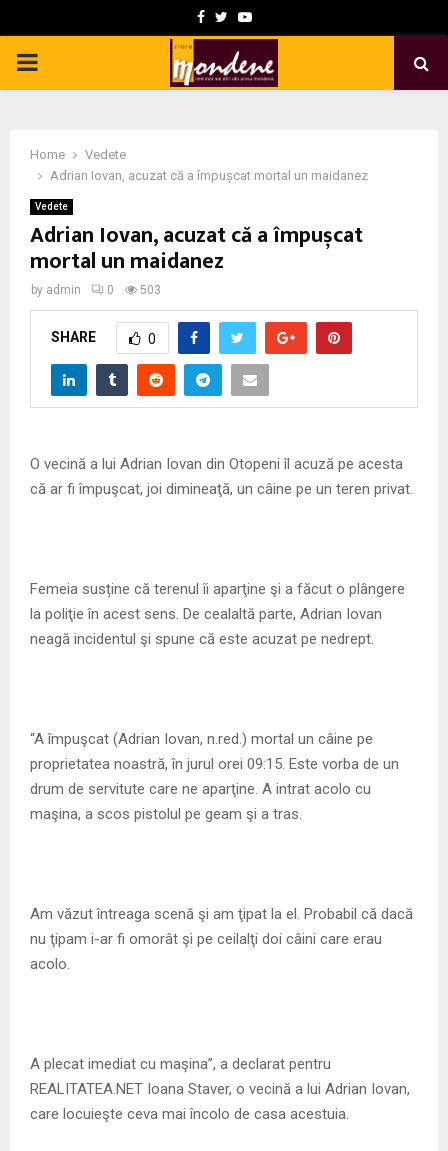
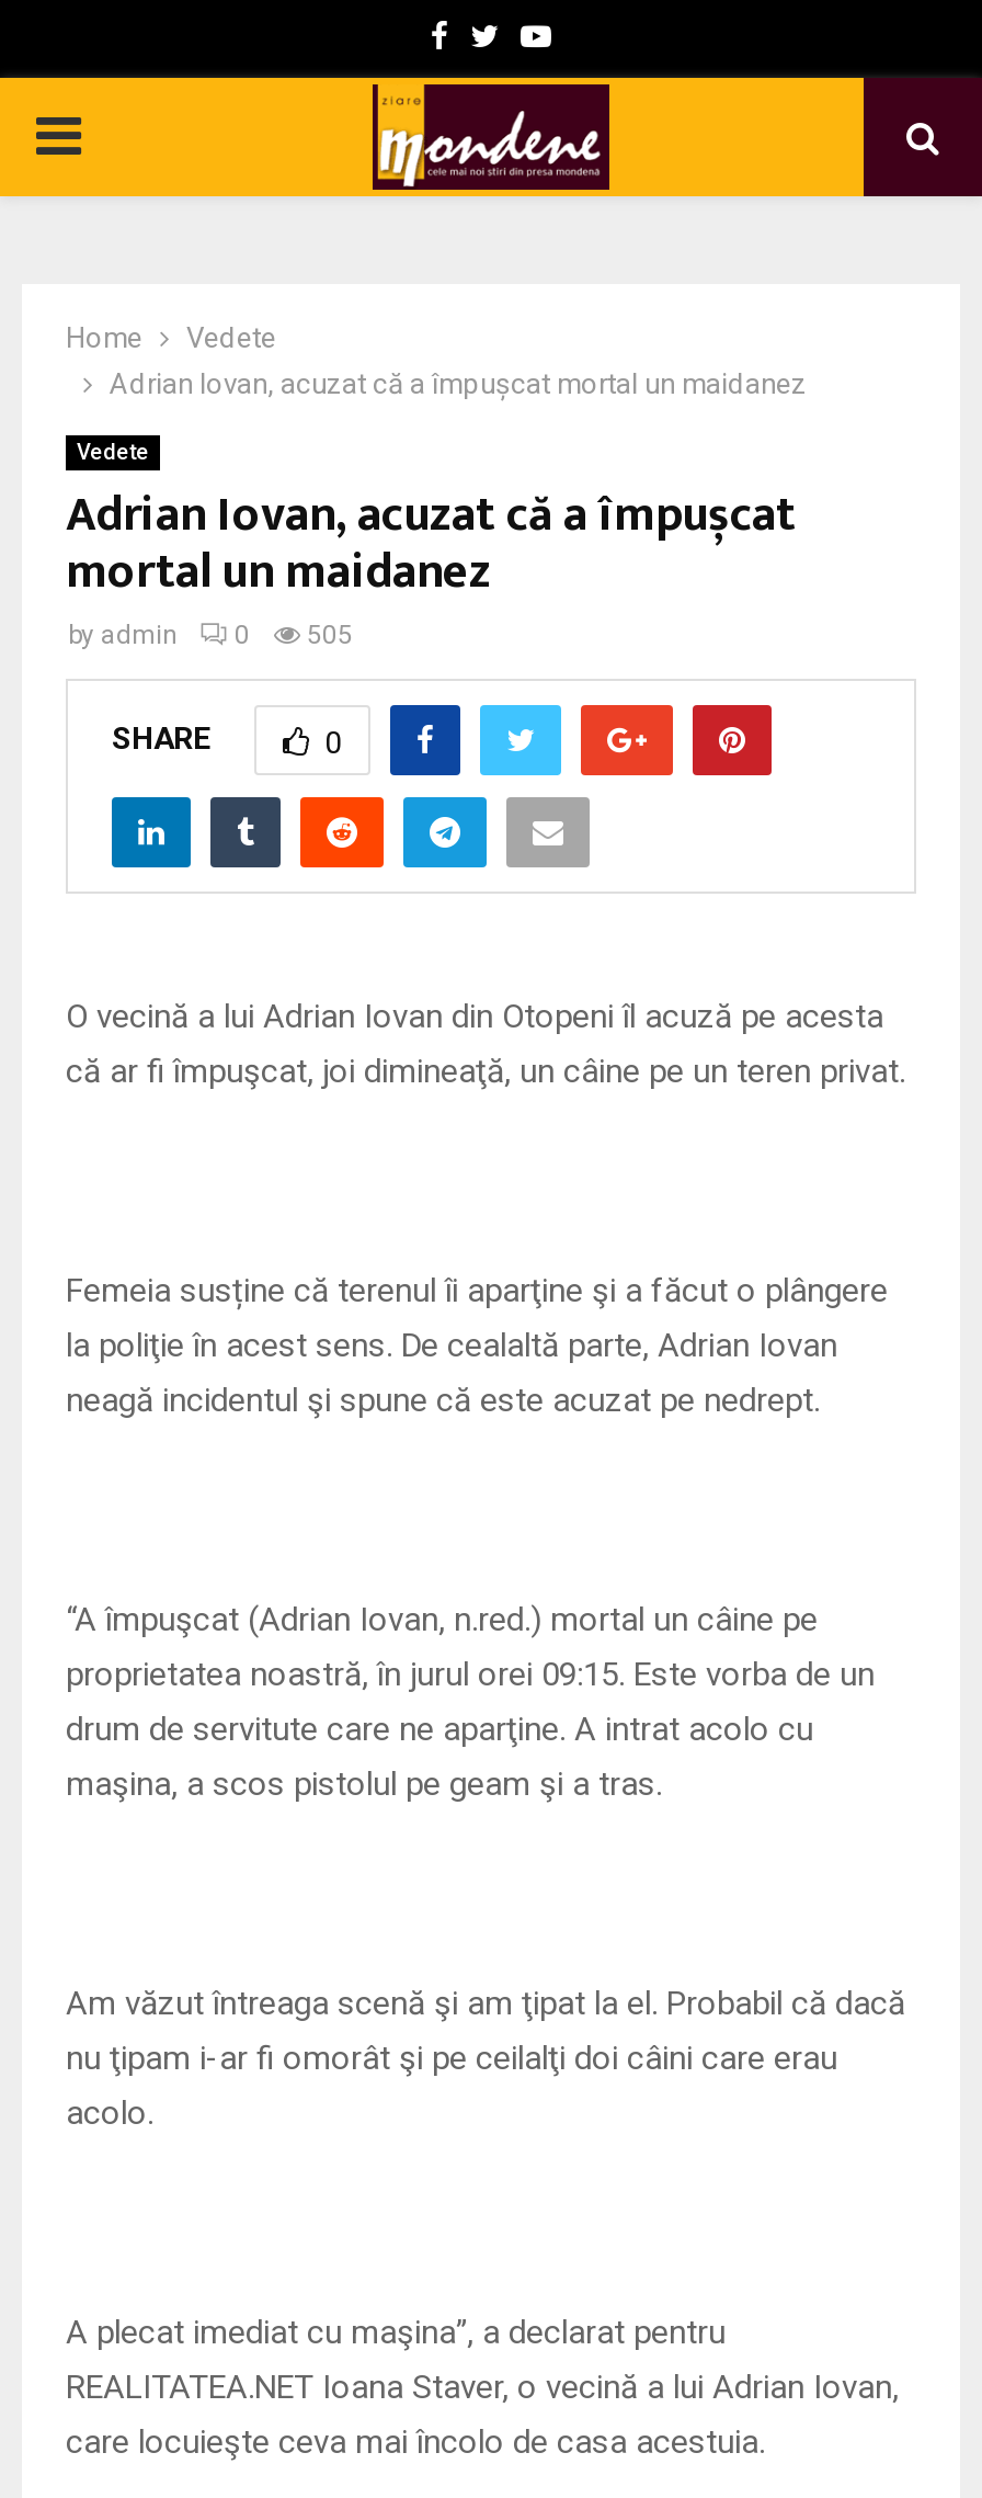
- 503
+ 505
